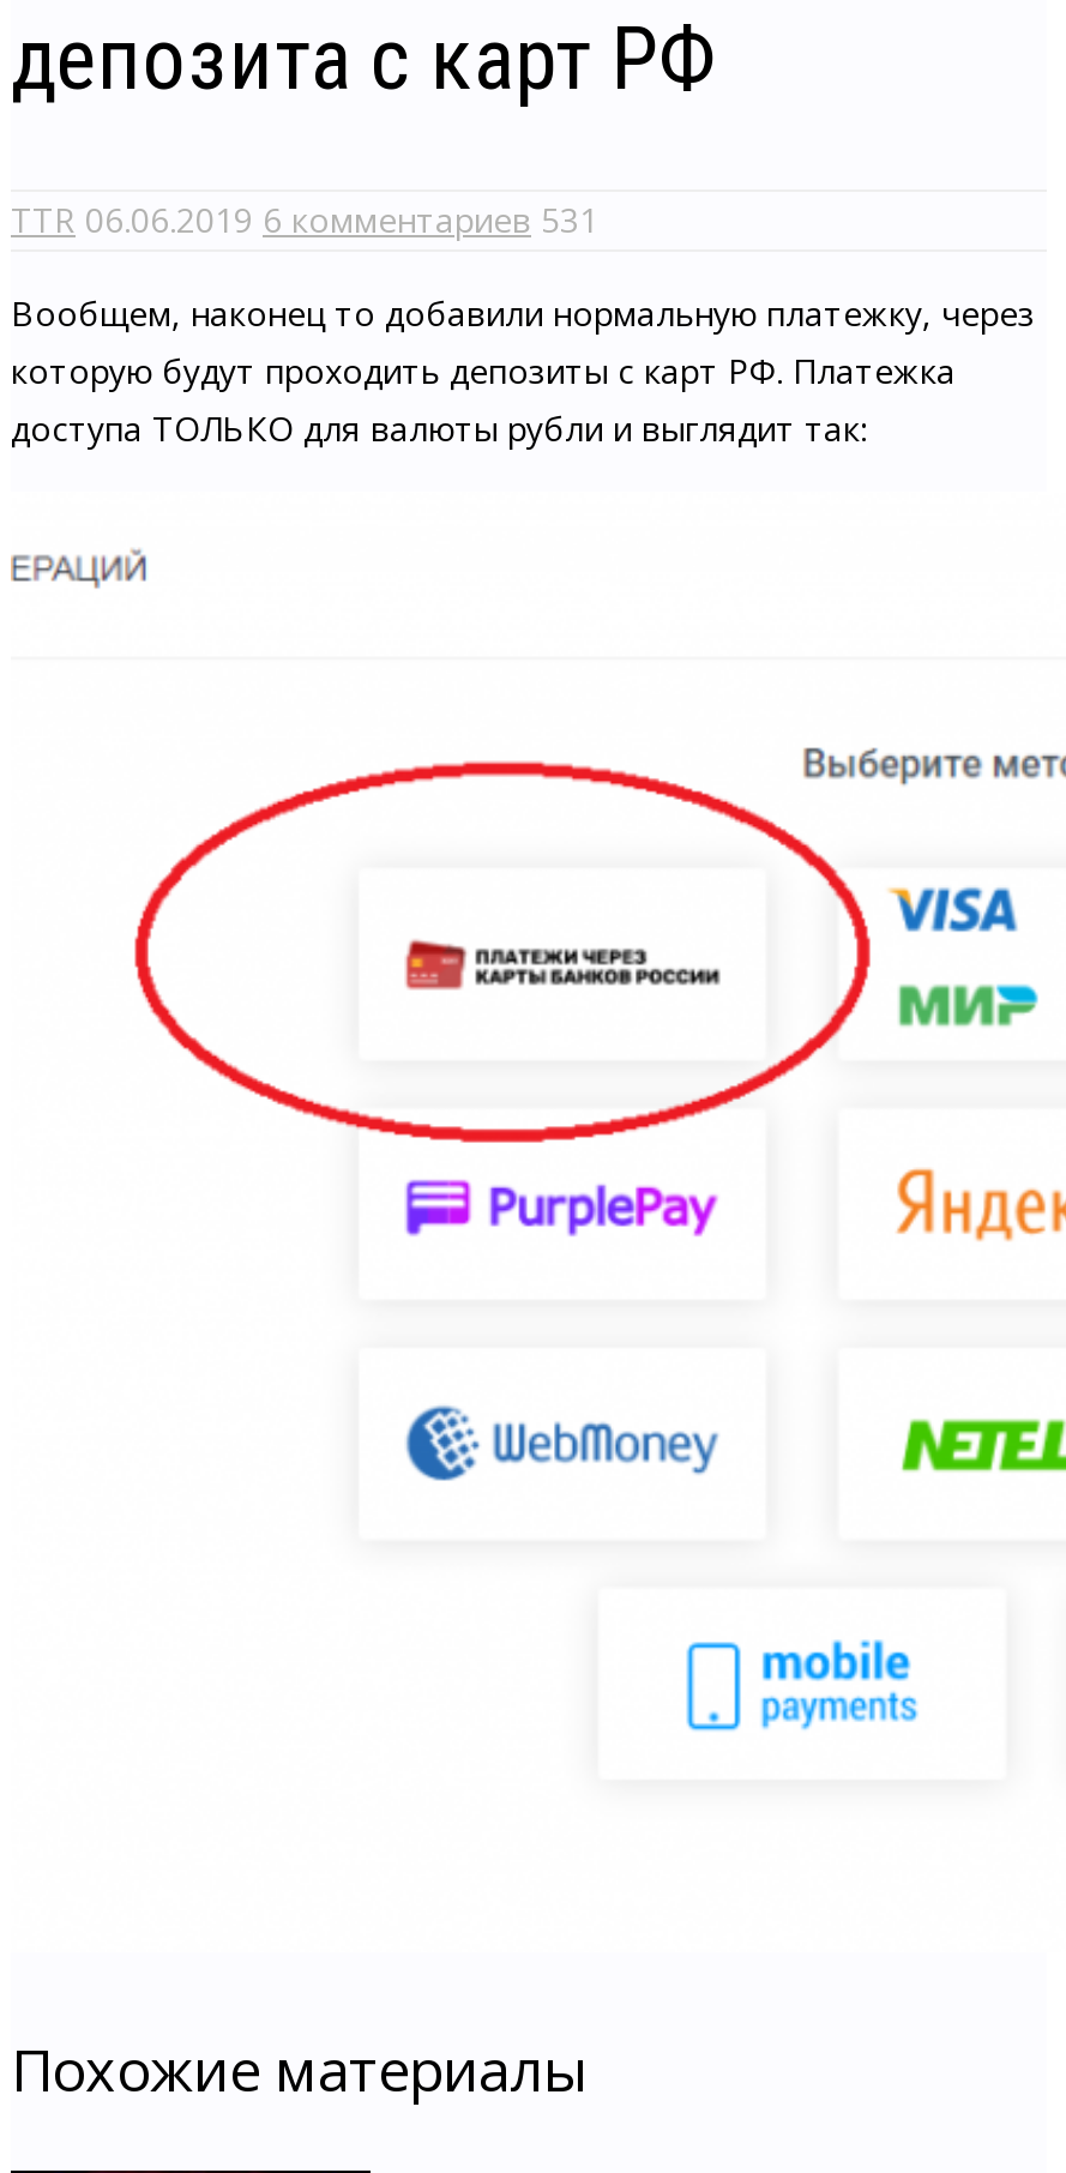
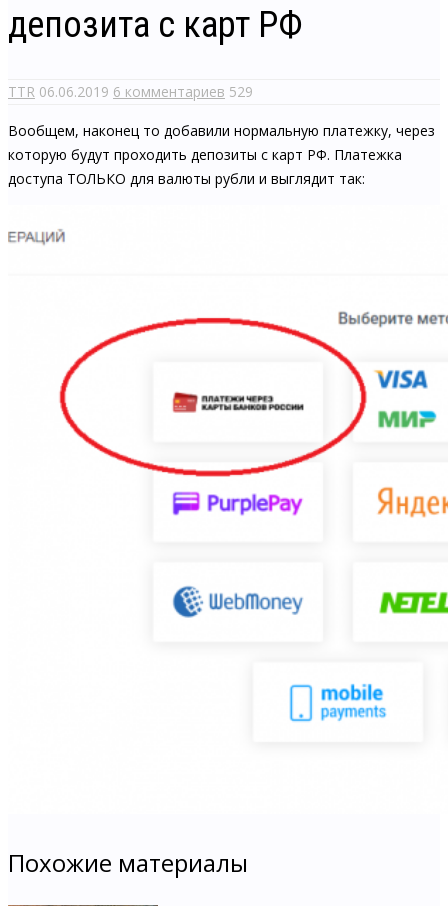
- TTR 06.06.2019 6 комментариев 531
+ TTR 06.06.2019 6 комментариев 529
